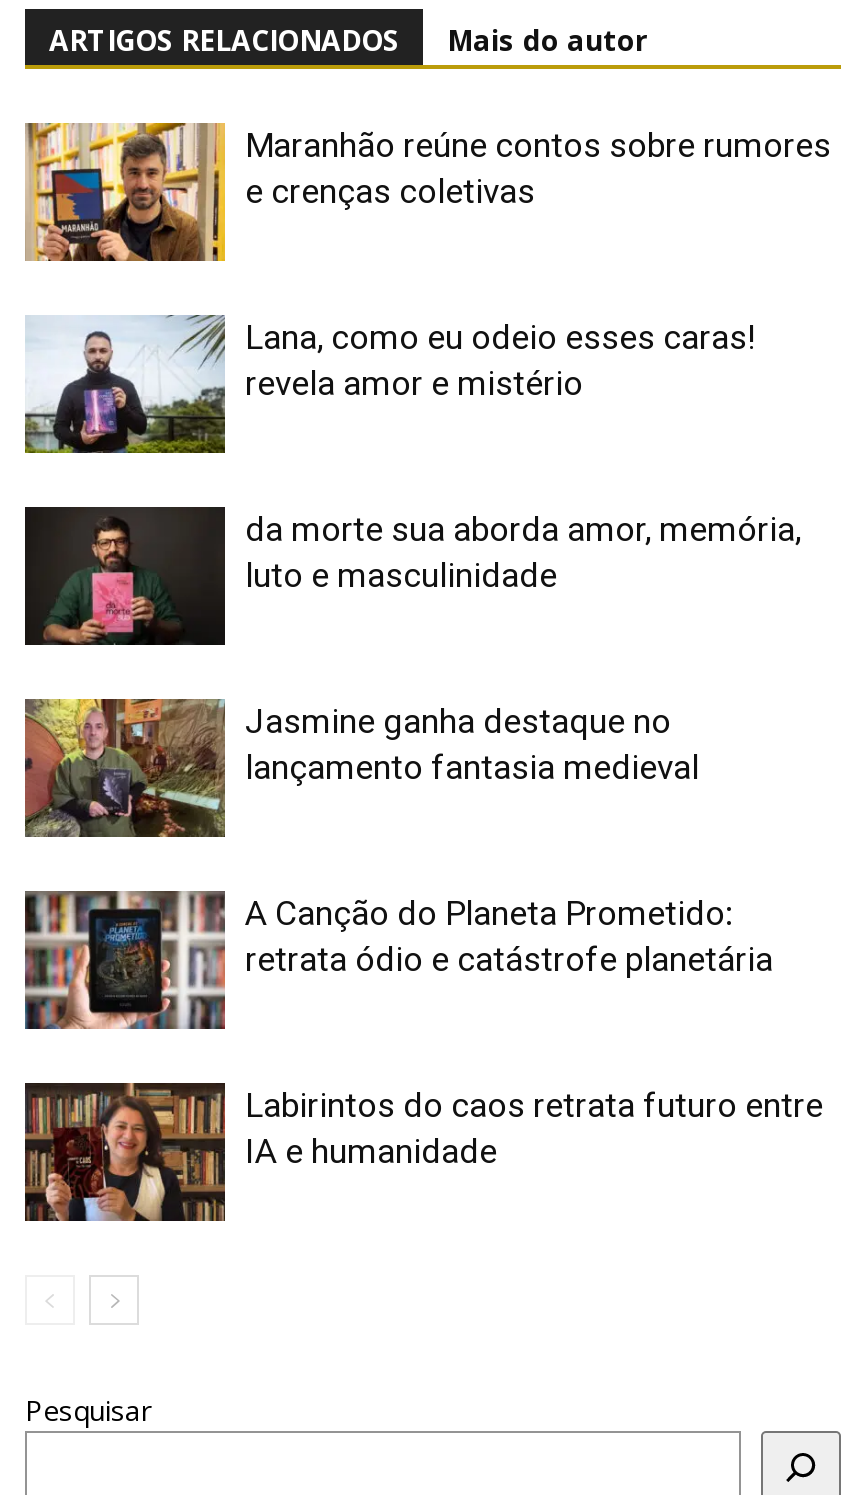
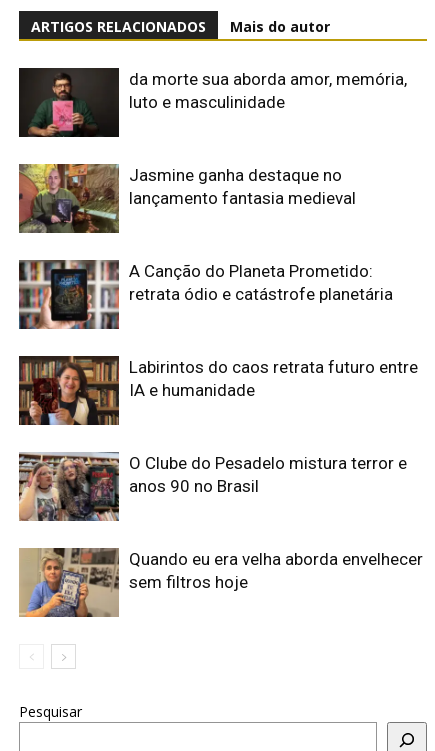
- [image]
- Maranhão reúne contos sobre rumores
- e crenças coletivas

- [image]
- Lana, como eu odeio esses caras!
- revela amor e mistério

moved up: [image] | da morte sua aborda amor, memória, | luto e masculinidade | ... | Labirintos do caos retrata futuro entre | IA e humanidade

+ [image]
+ O Clube do Pesadelo mistura terror e
+ anos 90 no Brasil

+ [image]
+ Quando eu era velha aborda envelhecer
+ sem filtros hoje
